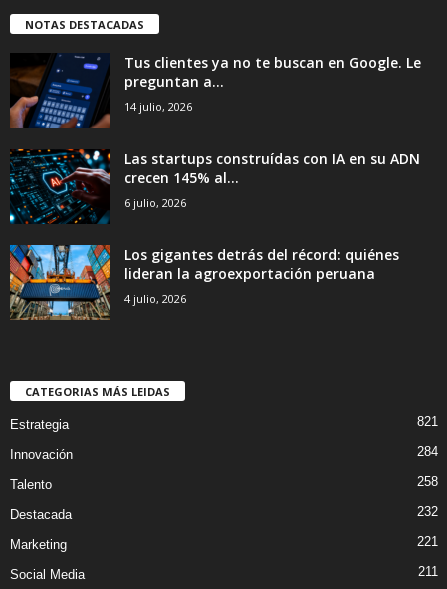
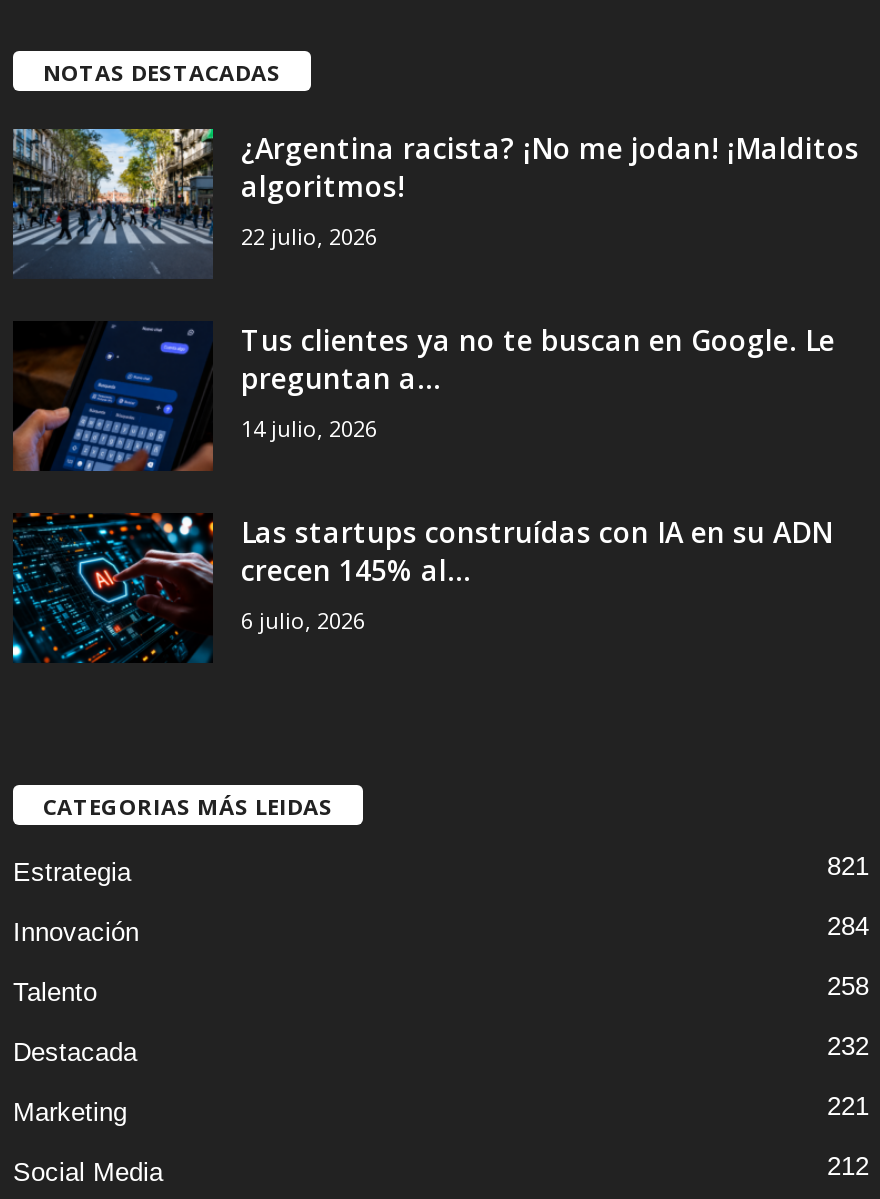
+ [image]
+ ¿Argentina racista? ¡No me jodan! ¡Malditos
+ algoritmos!
+ 22 julio, 2026

moved down: [image] | Tus clientes ya no te buscan en Google. Le | preguntan a... | 14 julio, 2026 | Las startups construídas con IA en su ADN | crecen 145% al... | 6 julio, 2026

- [image]
- Los gigantes detrás del récord: quiénes
- lideran la agroexportación peruana
- 4 julio, 2026

- 211
+ 212
